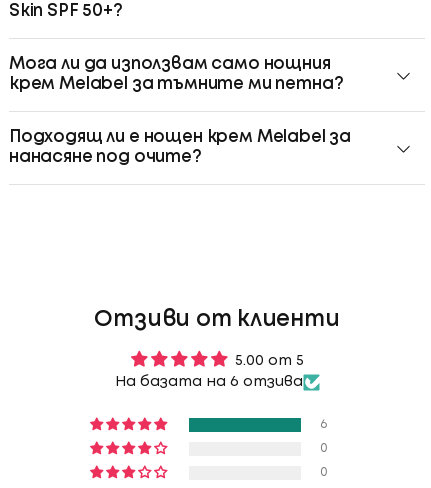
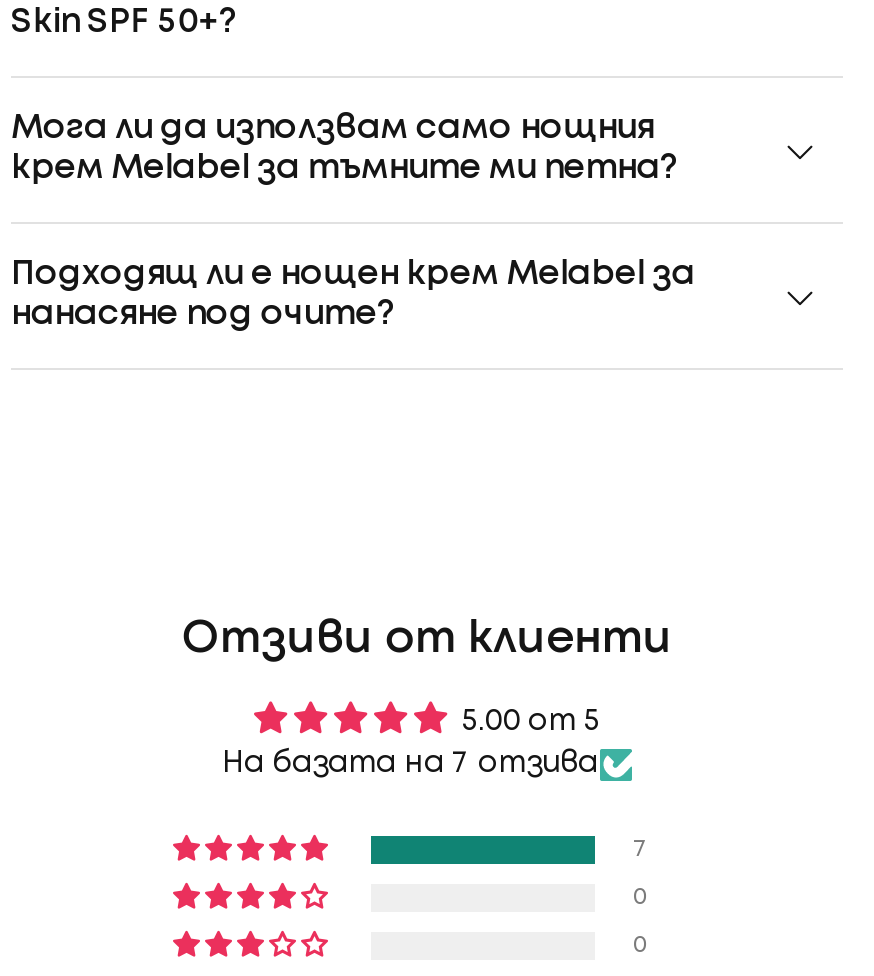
- На базата на 6 отзива
+ На базата на 7 отзива

- 6
+ 7
